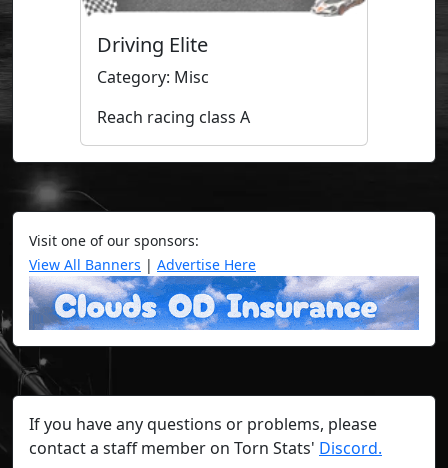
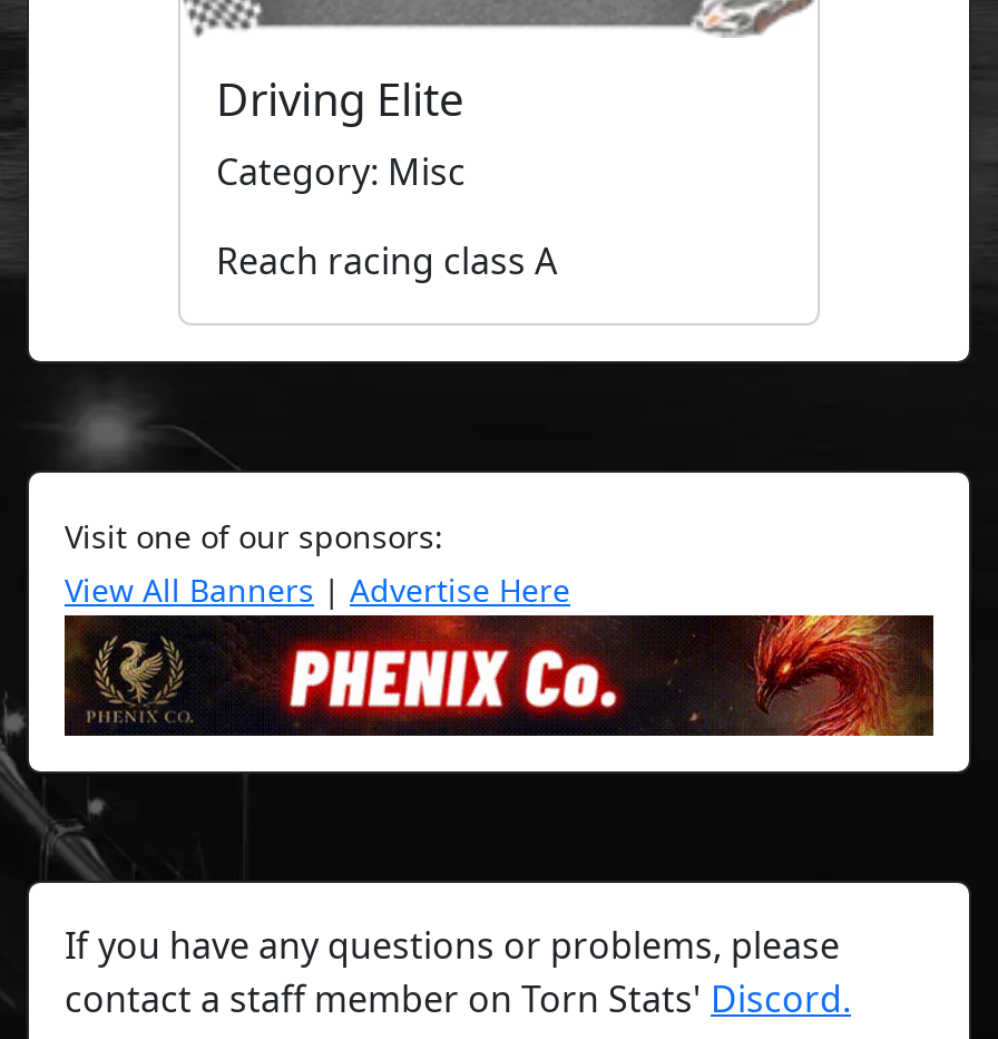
- [image]
+ [image]
